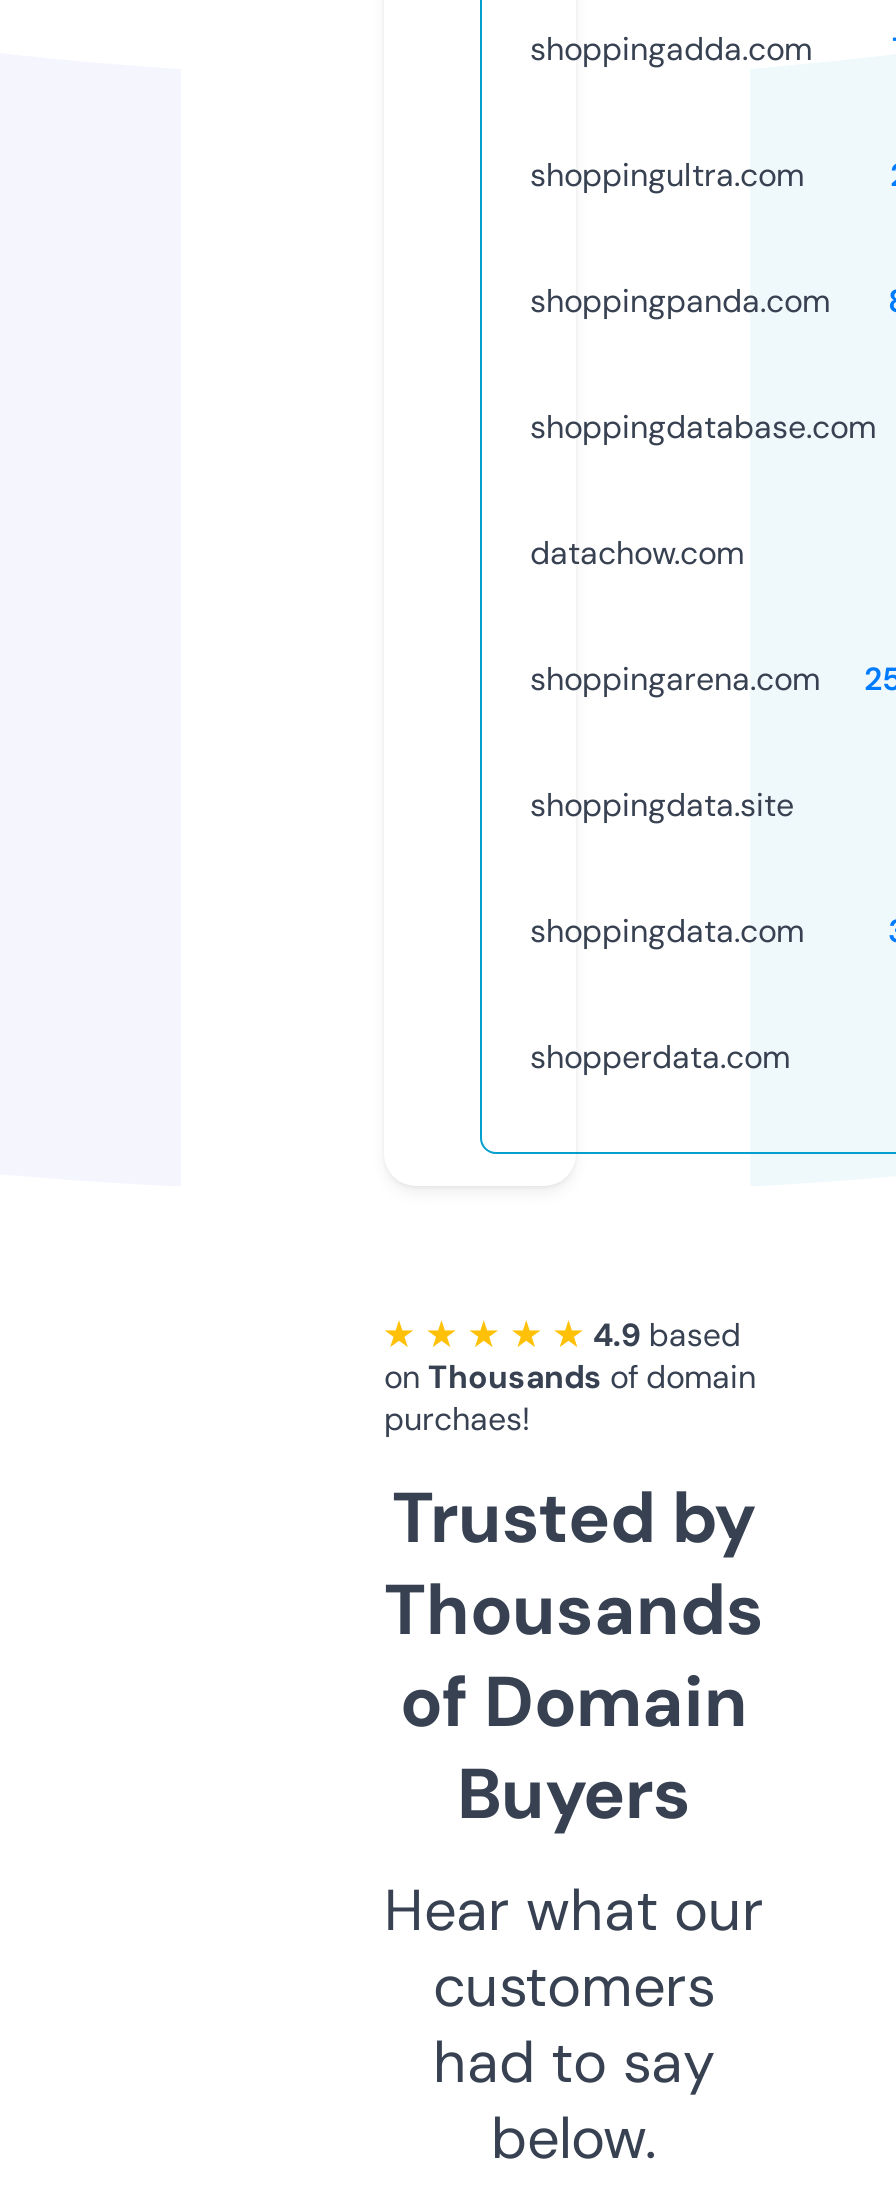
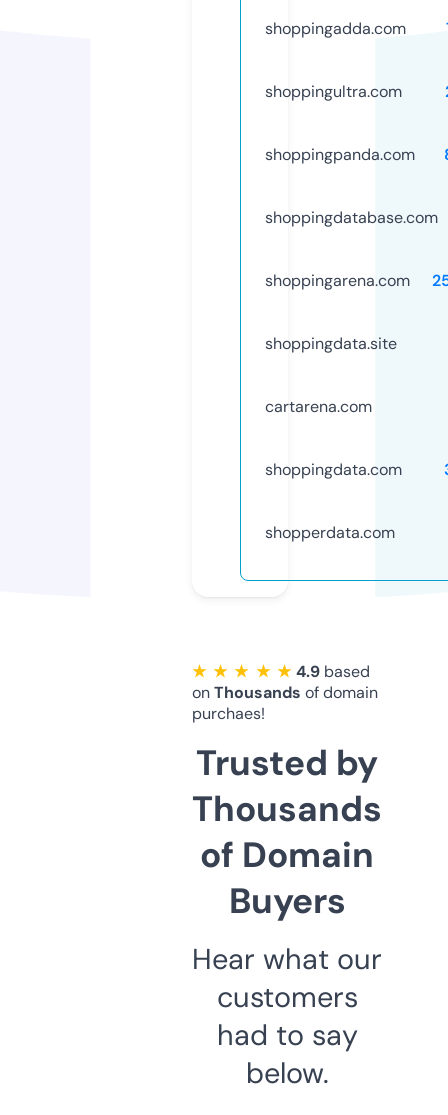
- datachow.com

moved up: shoppingarena.com | shoppingdata.site

+ cartarena.com
